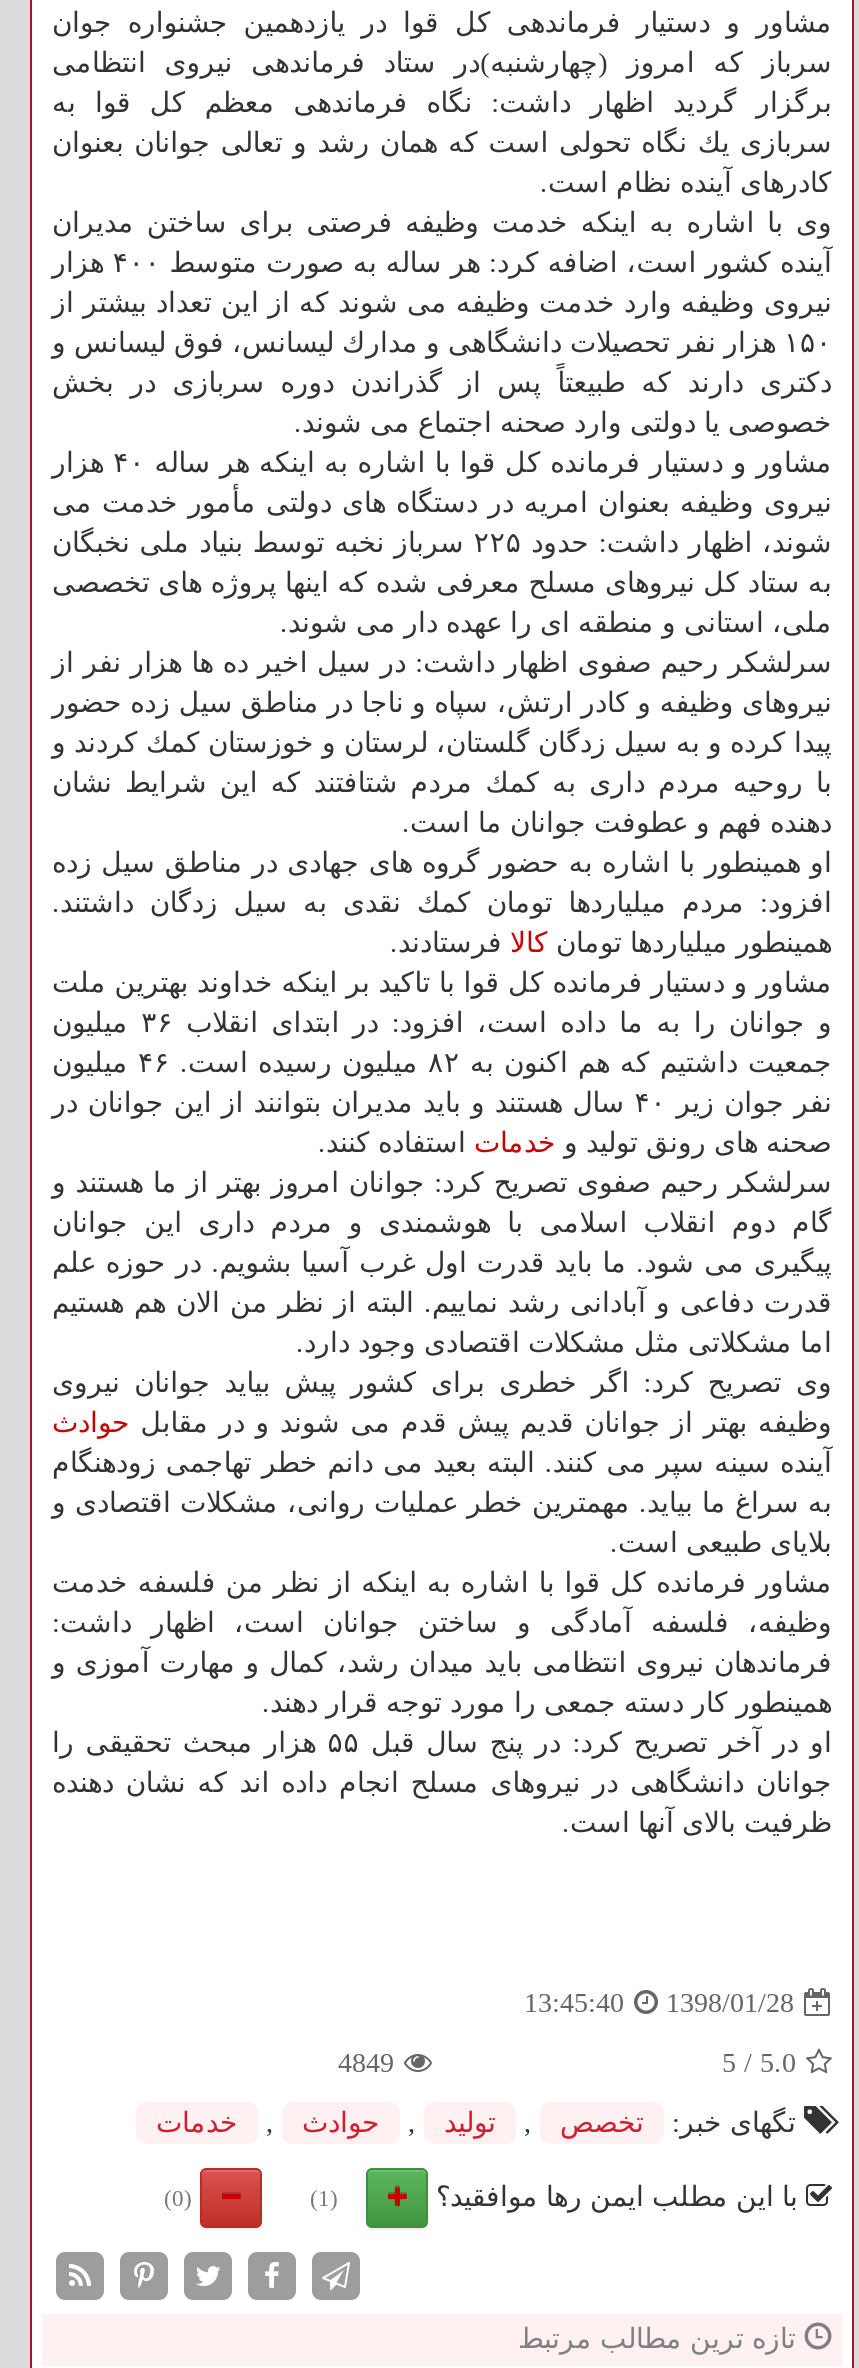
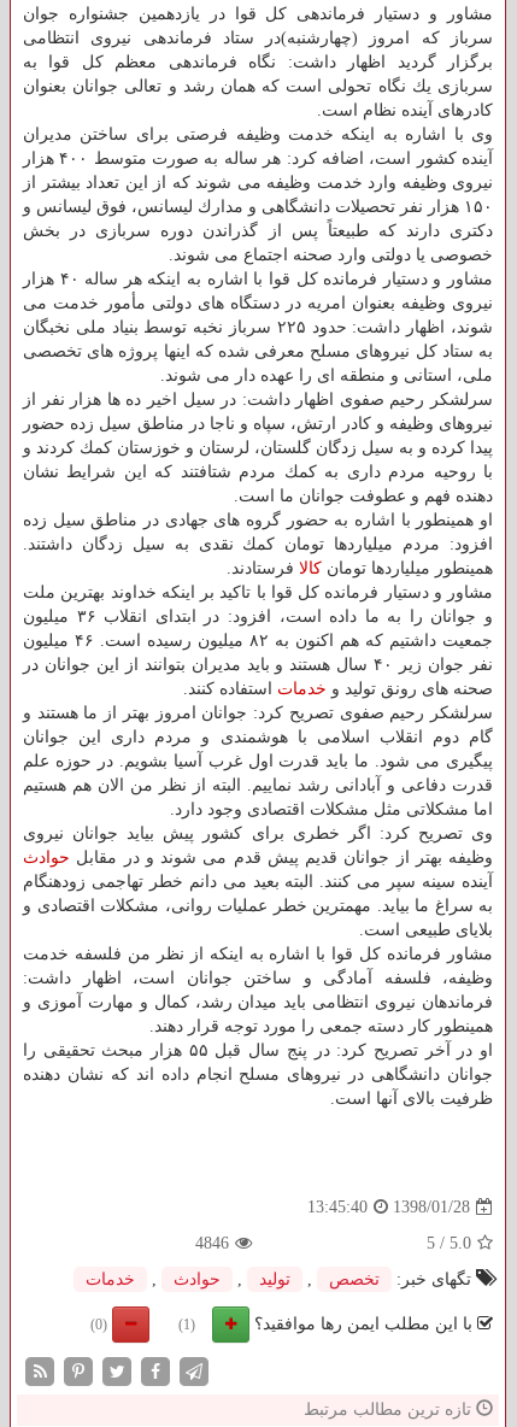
- 4849
+ 4846
